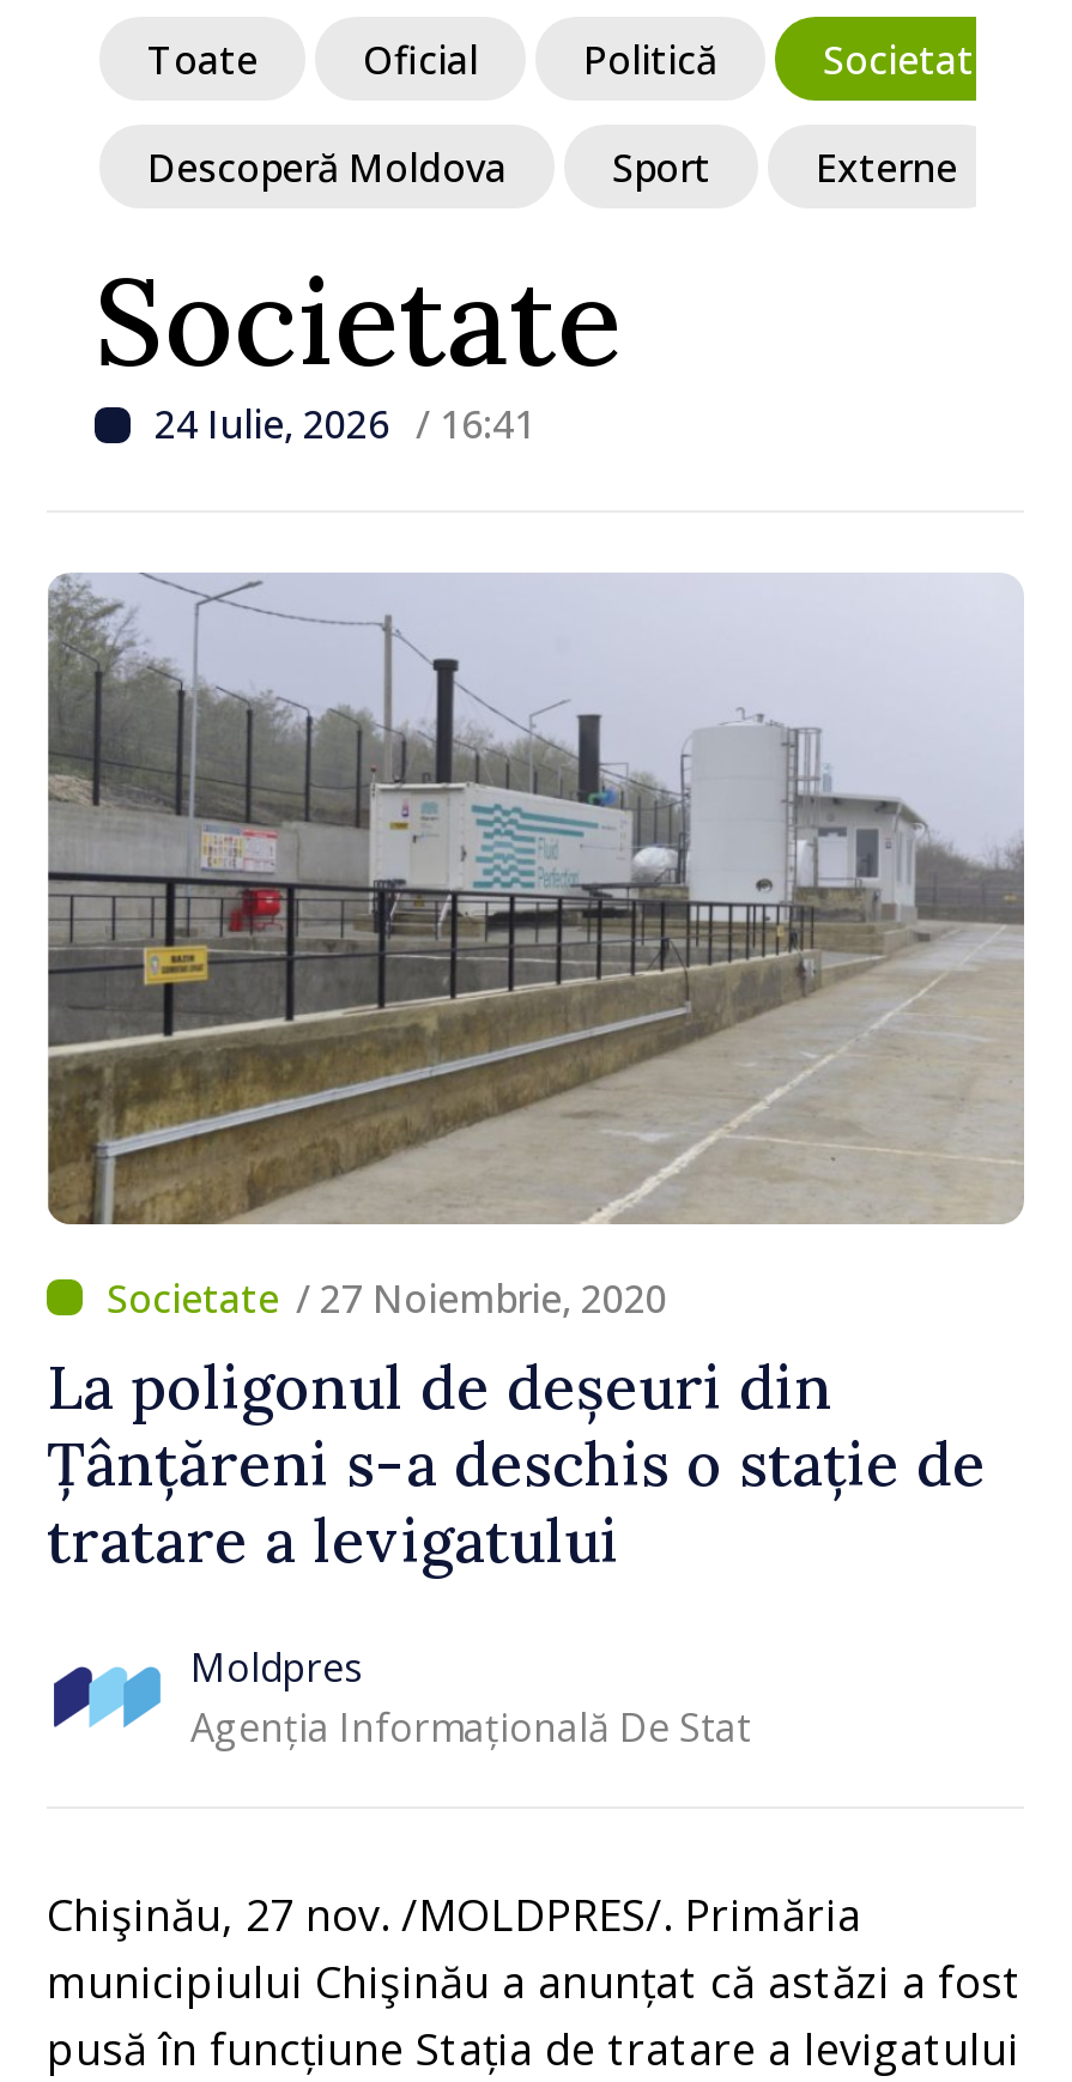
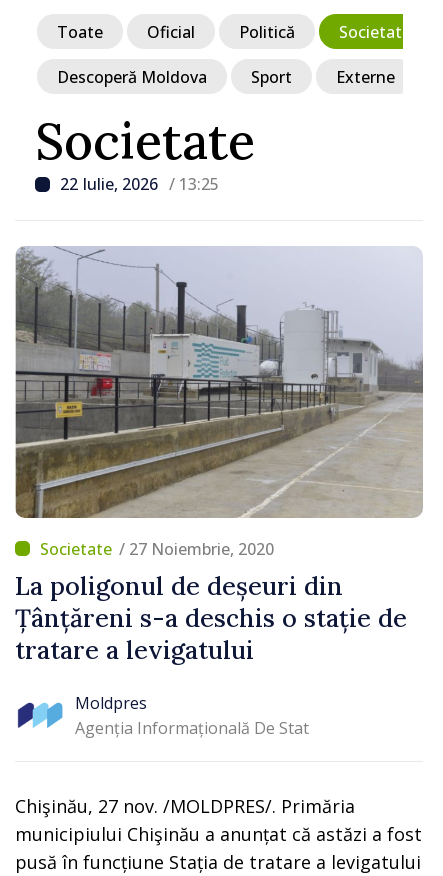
- 24 Iulie, 2026 / 16:41
+ 22 Iulie, 2026 / 13:25
